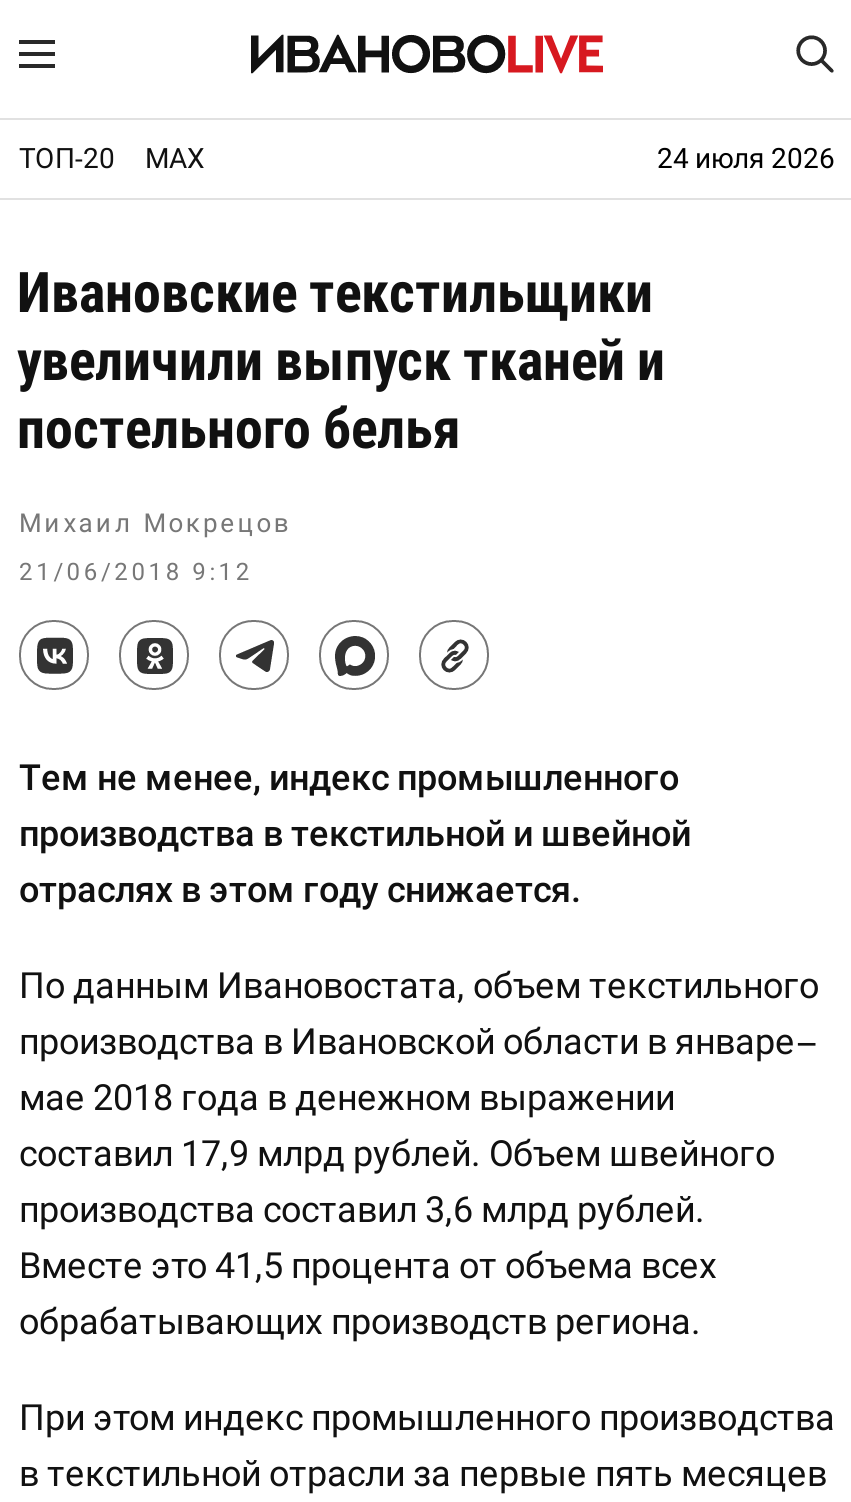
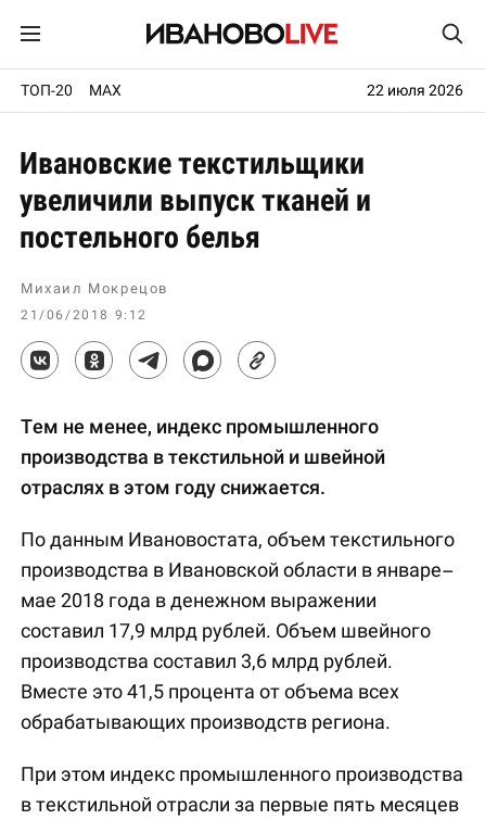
- 24 июля 2026
+ 22 июля 2026
